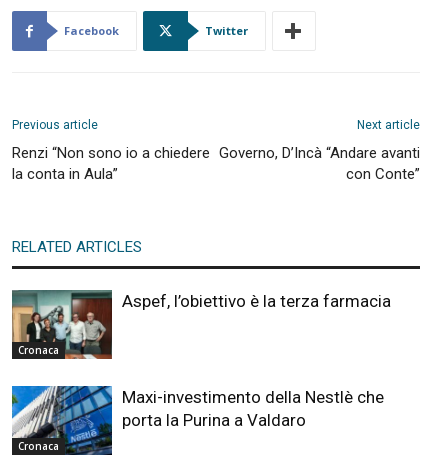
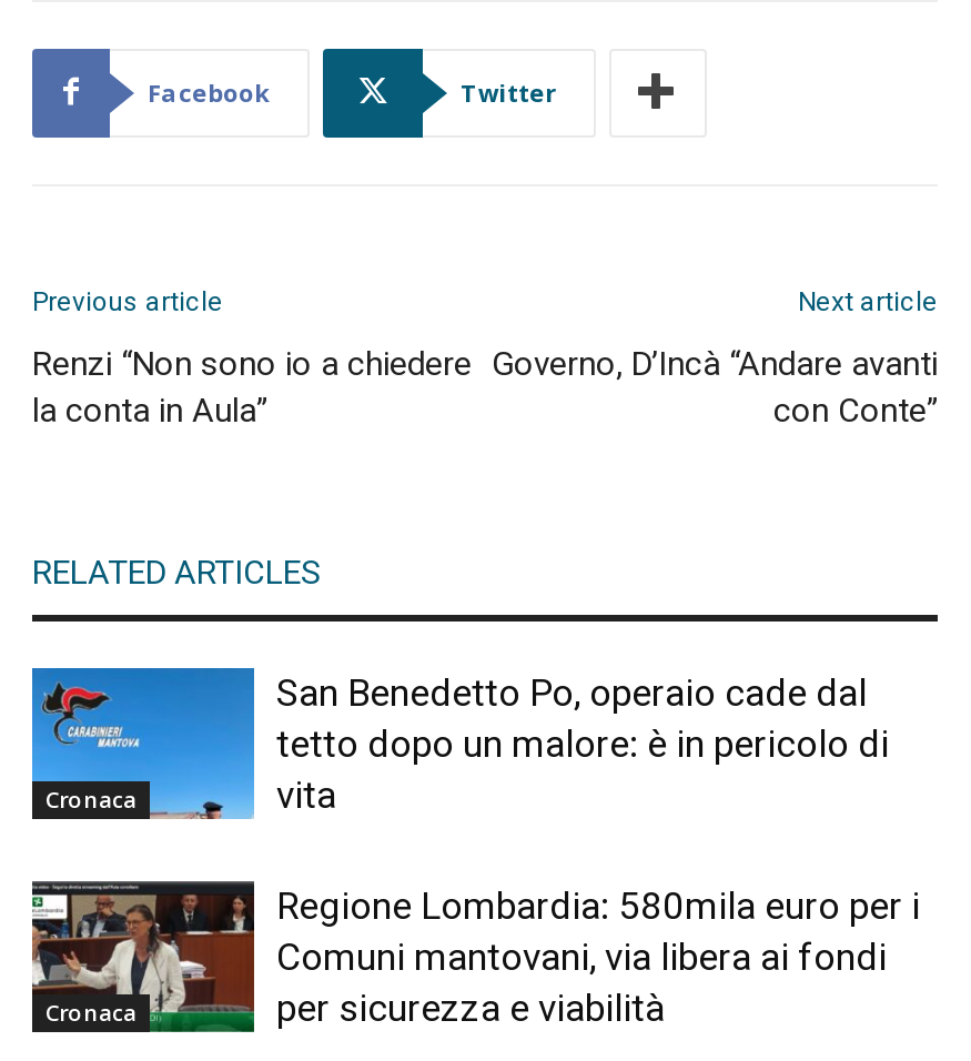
- [image]
- Aspef, l’obiettivo è la terza farmacia
+ [image]
+ San Benedetto Po, operaio cade dal
+ tetto dopo un malore: è in pericolo di
+ vita

- [image]
- Maxi-investimento della Nestlè che
- porta la Purina a Valdaro
+ [image]
+ Regione Lombardia: 580mila euro per i
+ Comuni mantovani, via libera ai fondi
+ per sicurezza e viabilità
